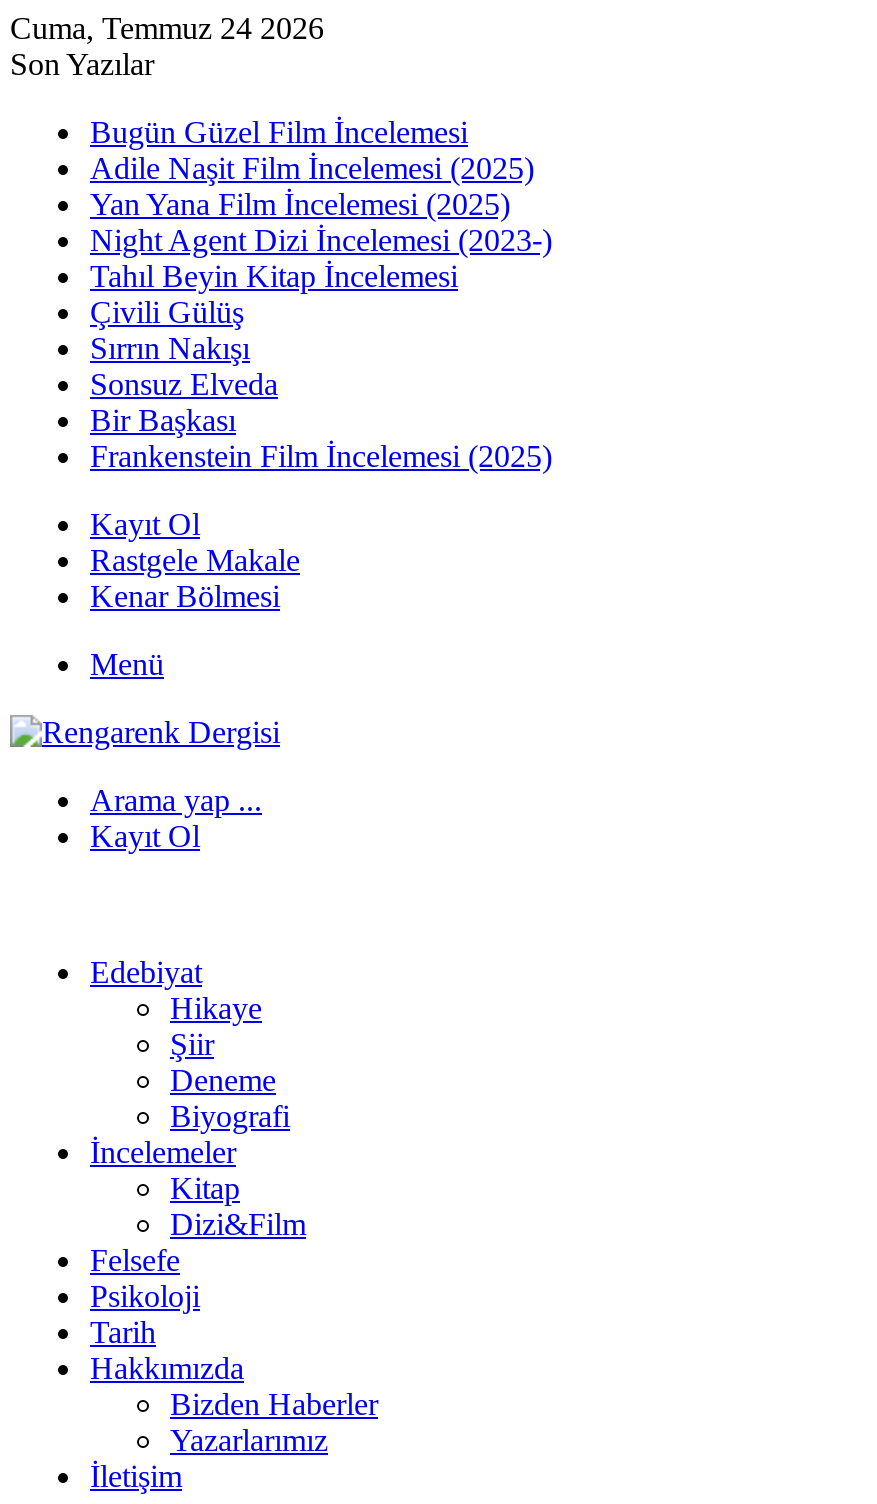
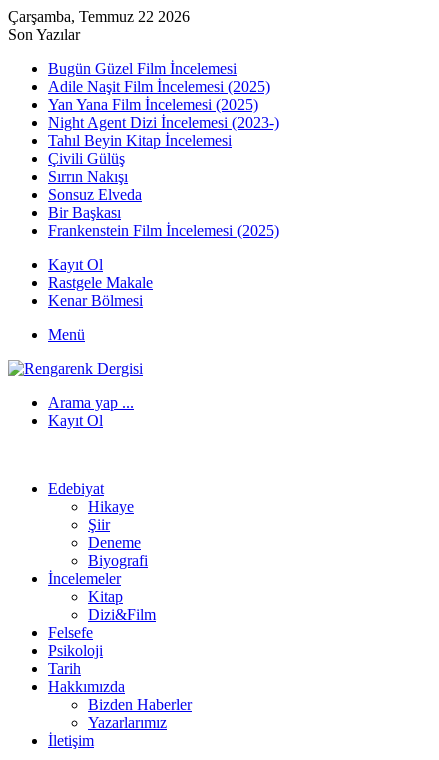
- Cuma, Temmuz 24 2026
+ Çarşamba, Temmuz 22 2026
